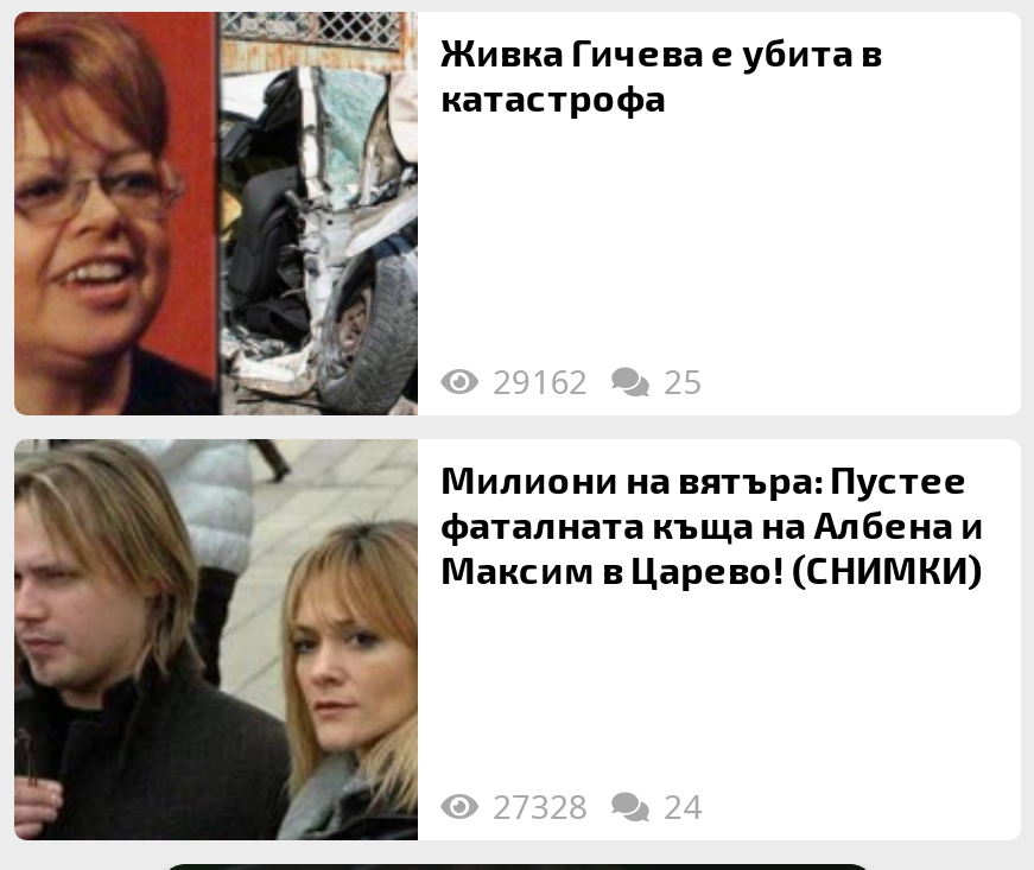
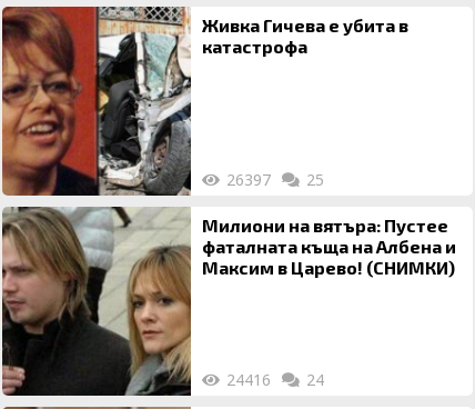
- 29162 25
+ 26397 25

- 27328 24
+ 24416 24
